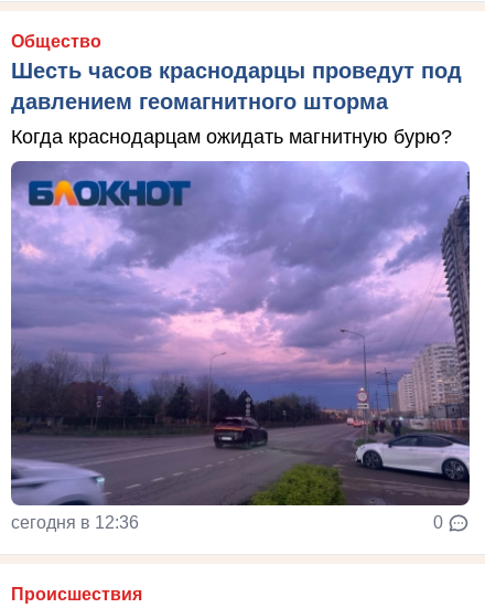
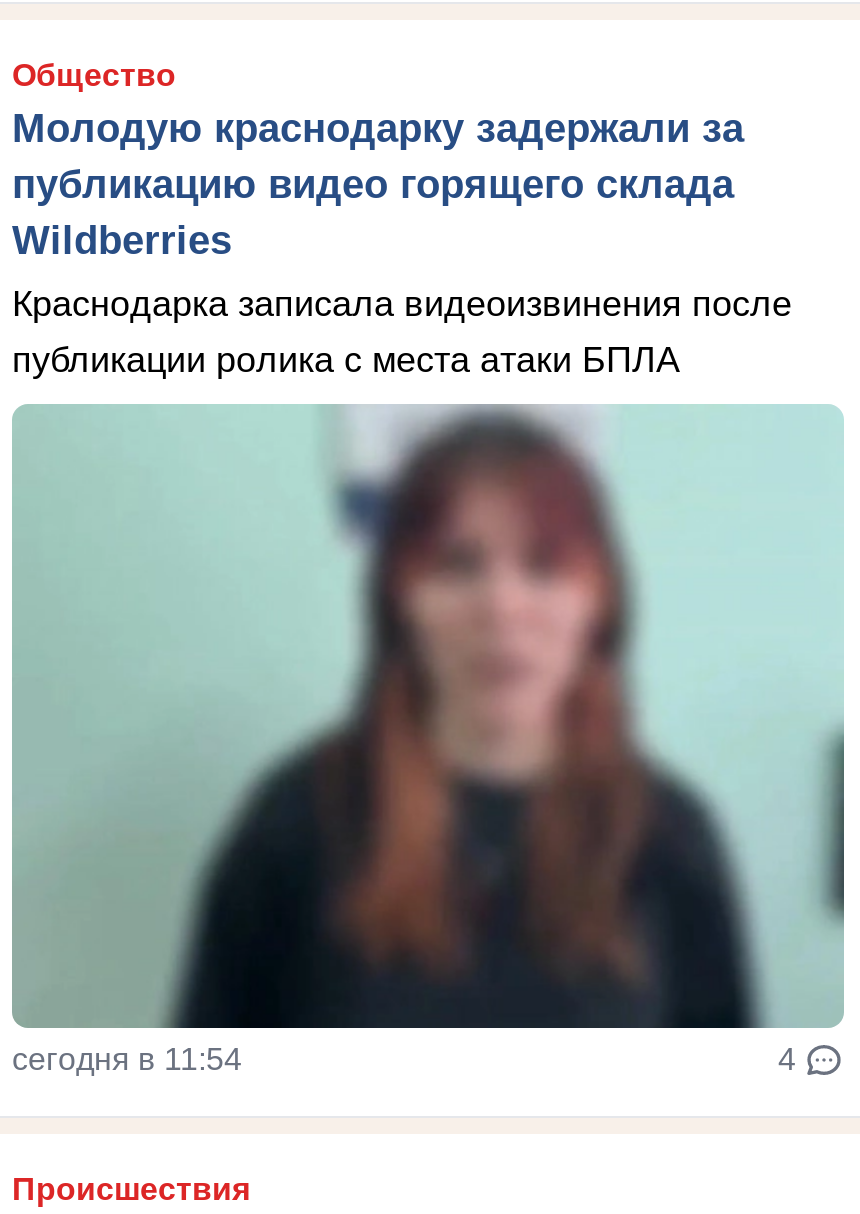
- Шесть часов краснодарцы проведут под
- давлением геомагнитного шторма
+ Молодую краснодарку задержали за
+ публикацию видео горящего склада
+ Wildberries

- Когда краснодарцам ожидать магнитную бурю?
+ Краснодарка записала видеоизвинения после
+ публикации ролика с места атаки БПЛА

- [image]
- сегодня в 12:36
- 0
+ [image]
+ сегодня в 11:54
+ 4
